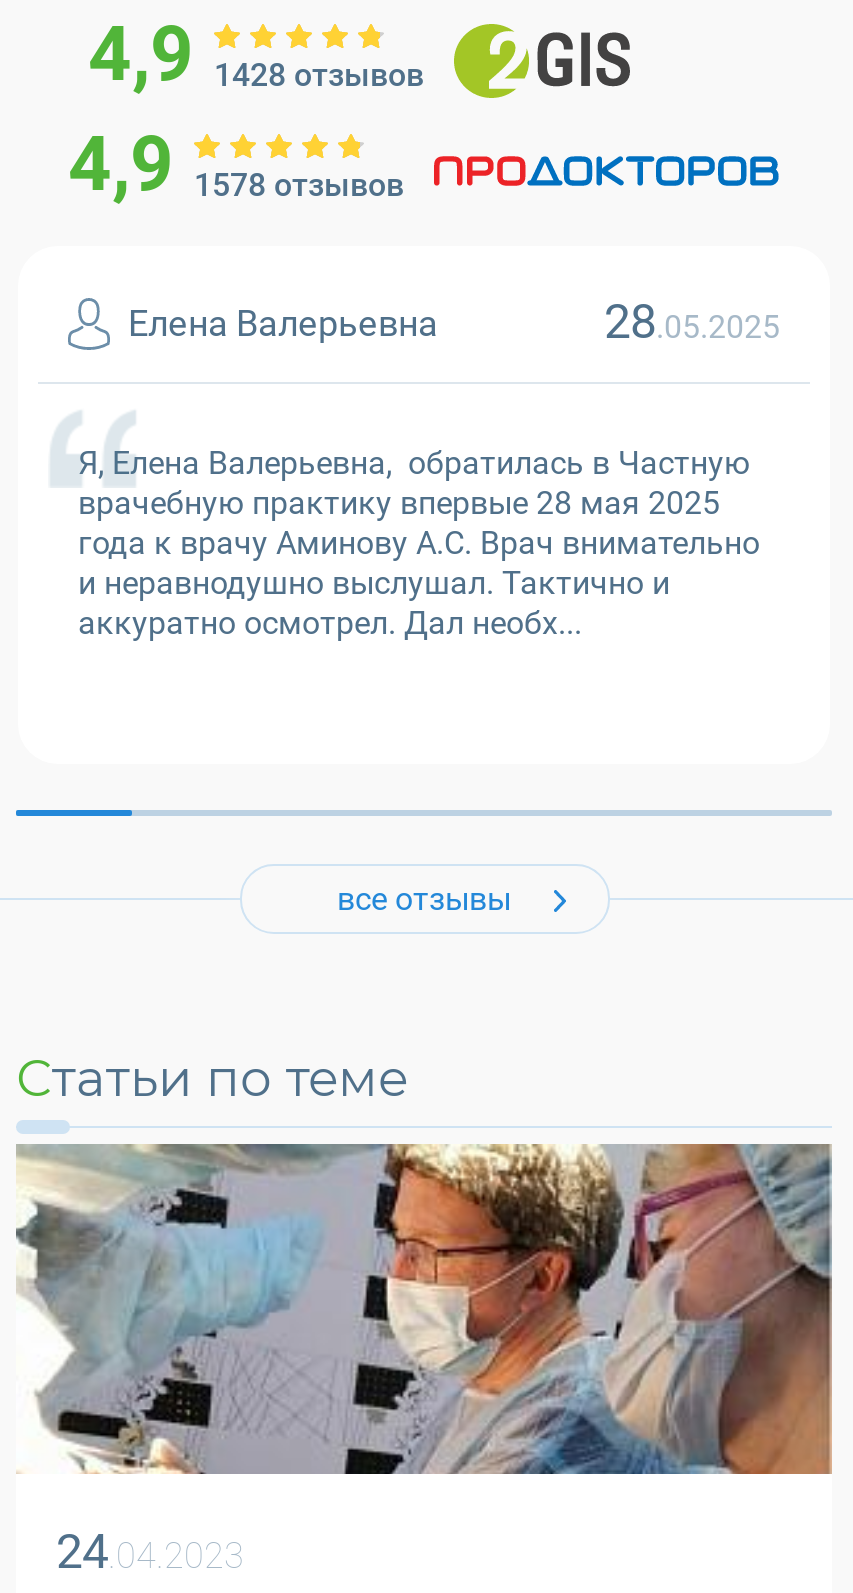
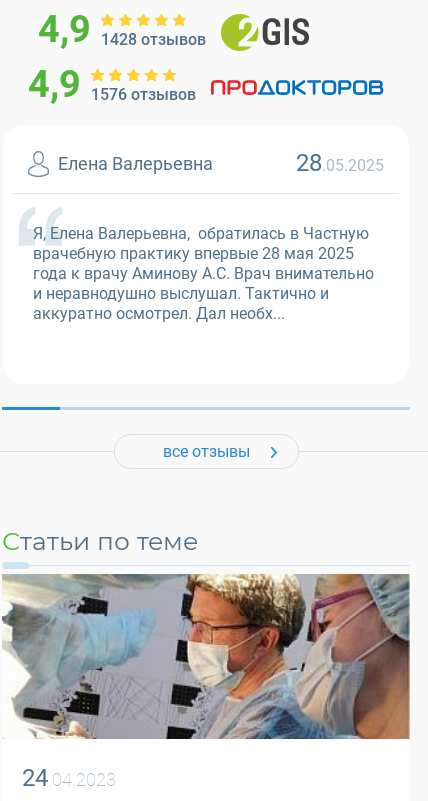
- 4,9 1578 отзывов
+ 4,9 1576 отзывов
